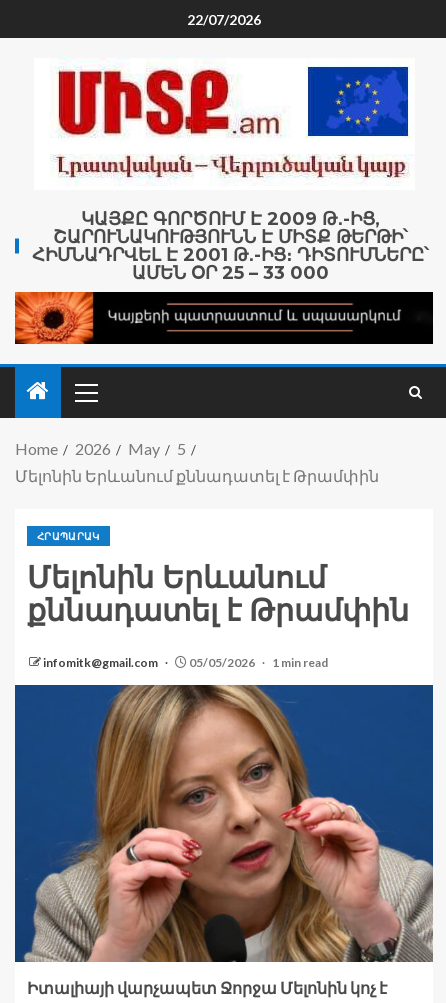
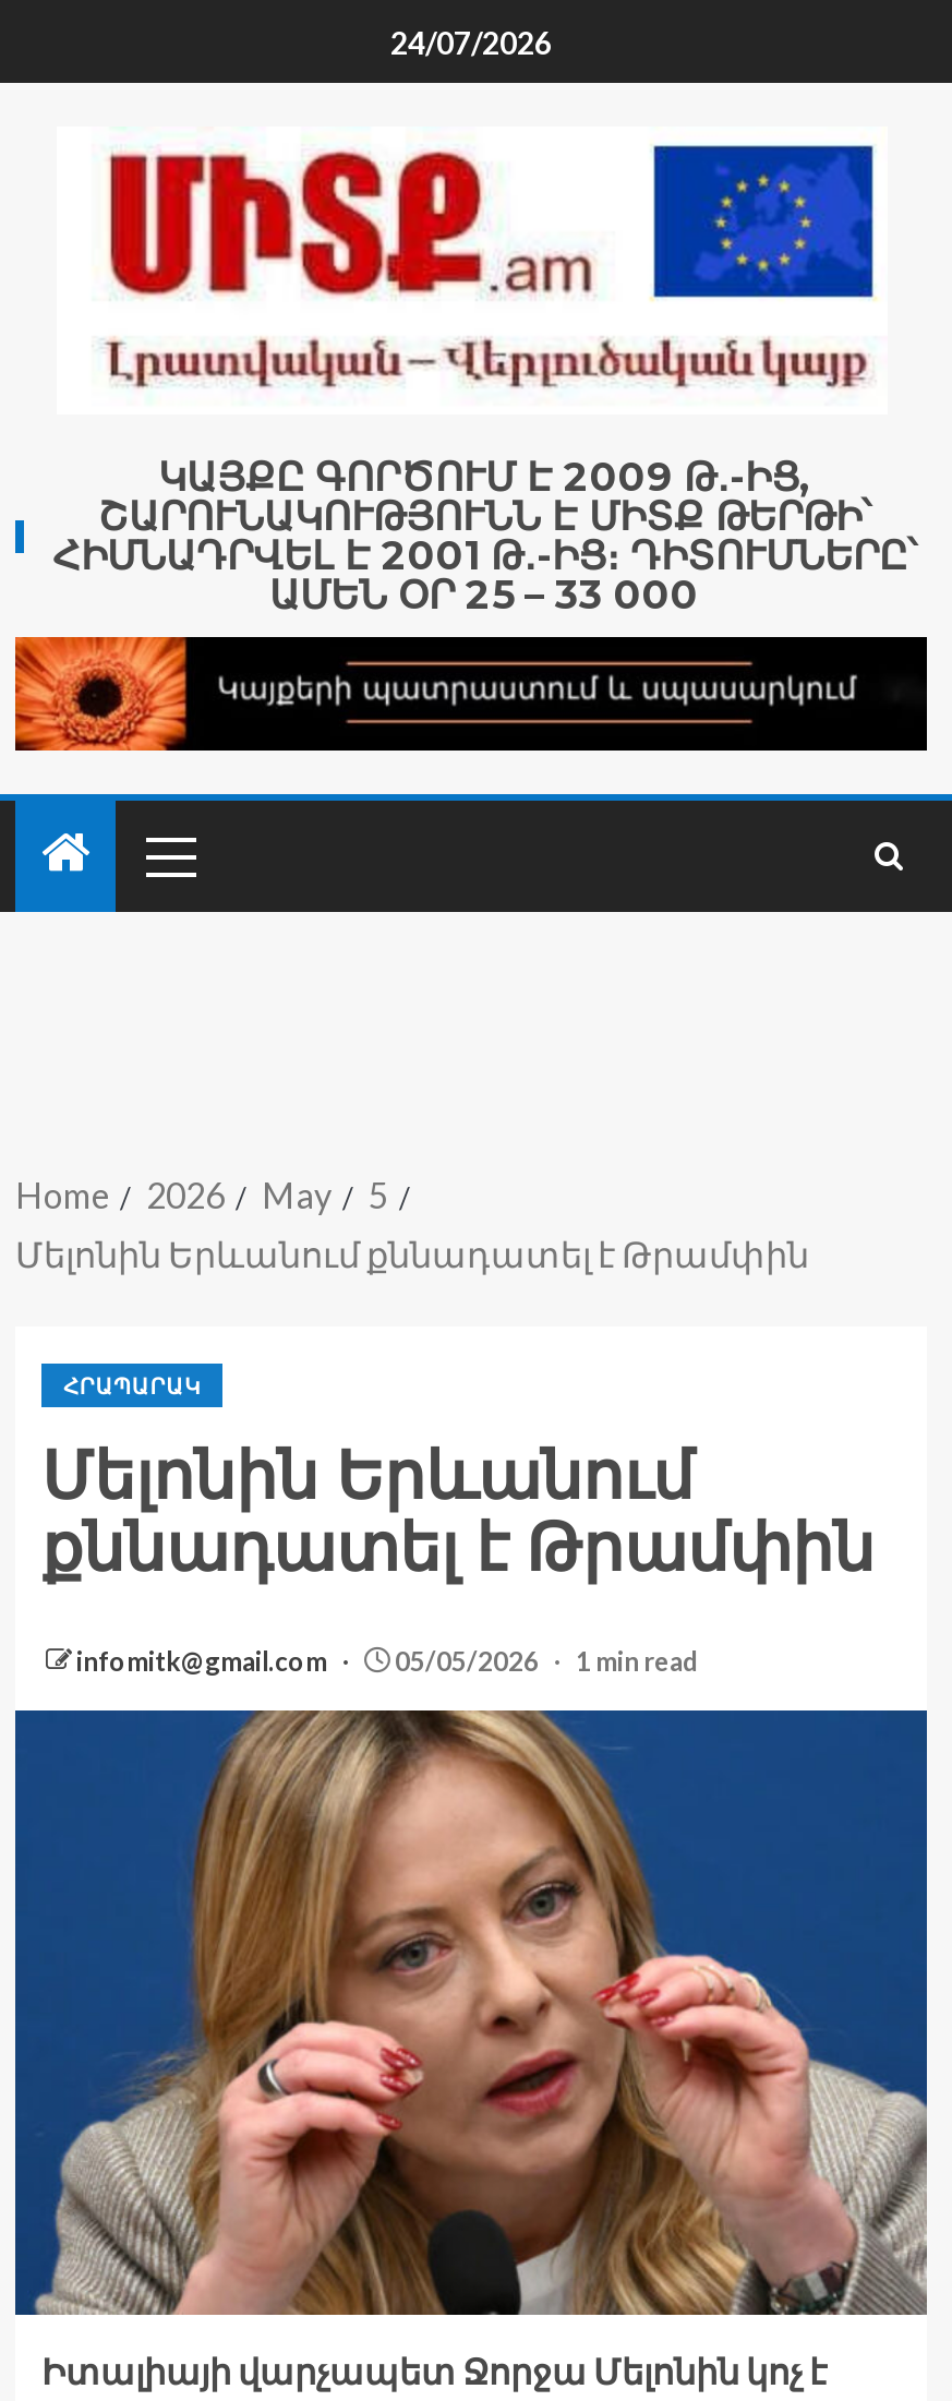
- 22/07/2026
+ 24/07/2026
